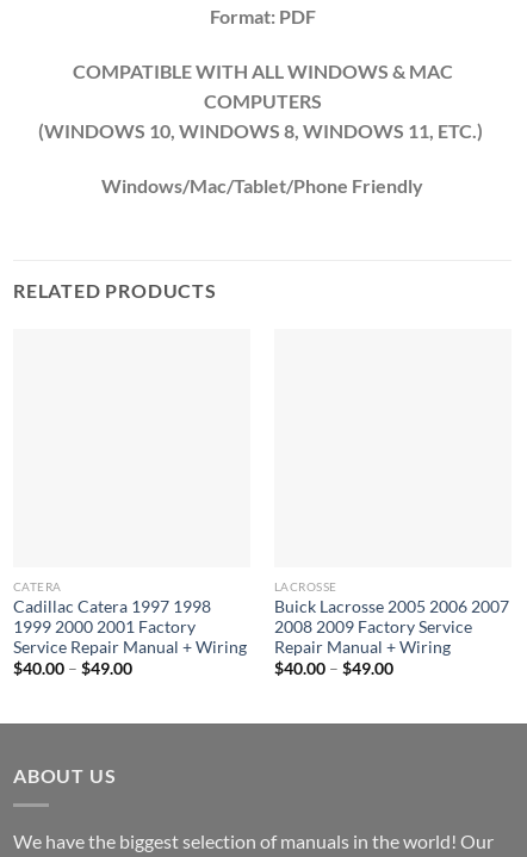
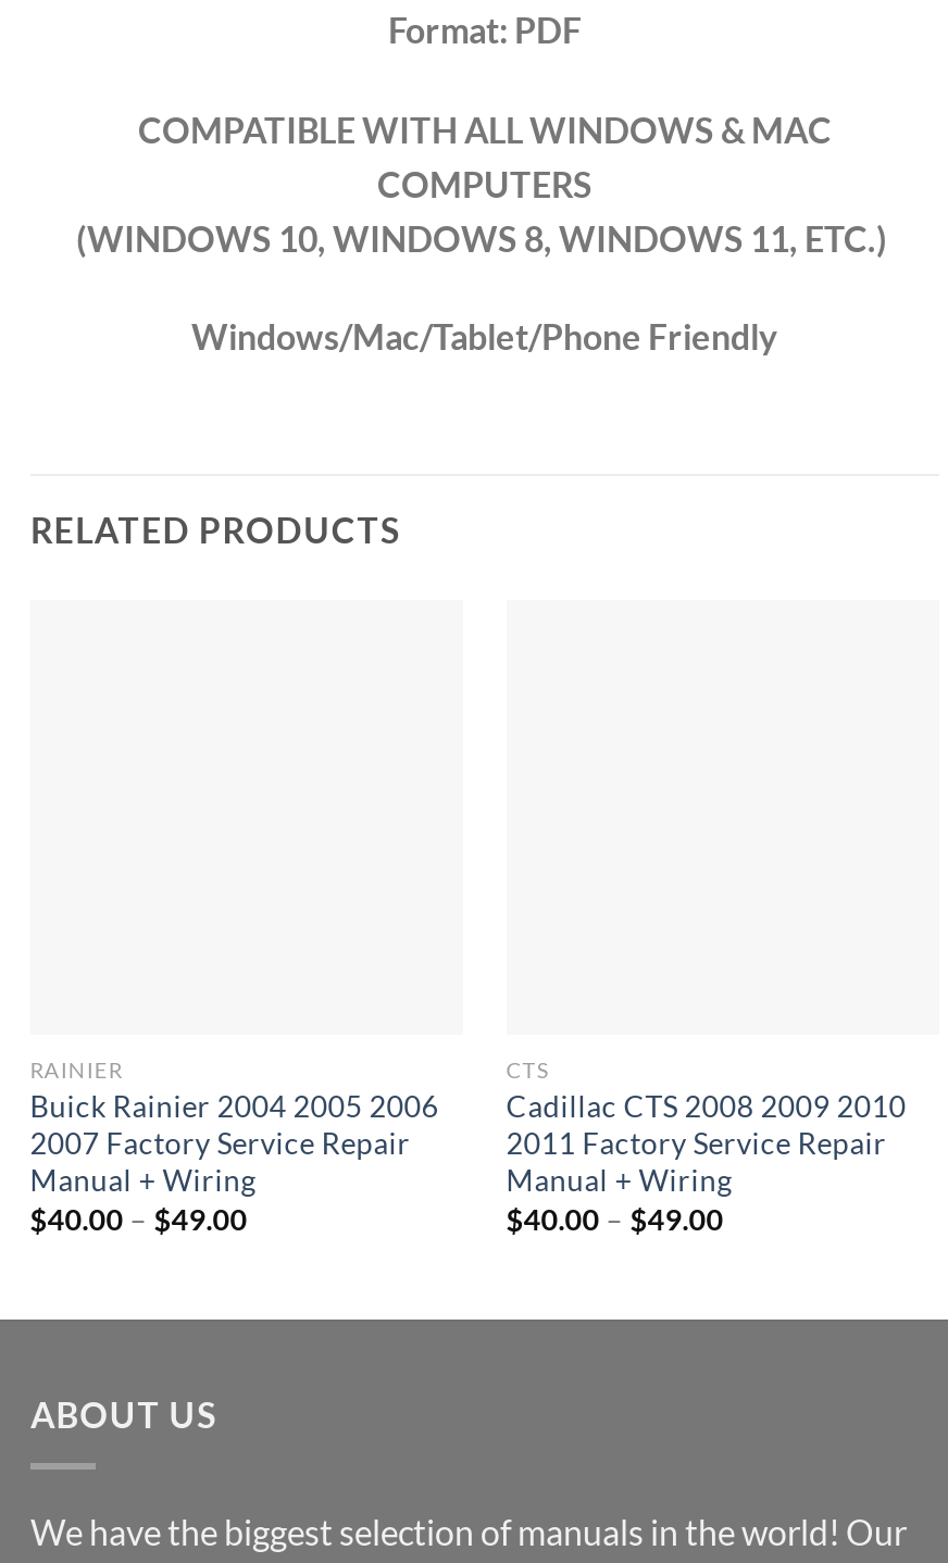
- CATERA
- Cadillac Catera 1997 1998
- 1999 2000 2001 Factory
- Service Repair Manual + Wiring
+ RAINIER
+ Buick Rainier 2004 2005 2006
+ 2007 Factory Service Repair
+ Manual + Wiring

- LACROSSE
- Buick Lacrosse 2005 2006 2007
- 2008 2009 Factory Service
- Repair Manual + Wiring
+ CTS
+ Cadillac CTS 2008 2009 2010
+ 2011 Factory Service Repair
+ Manual + Wiring
